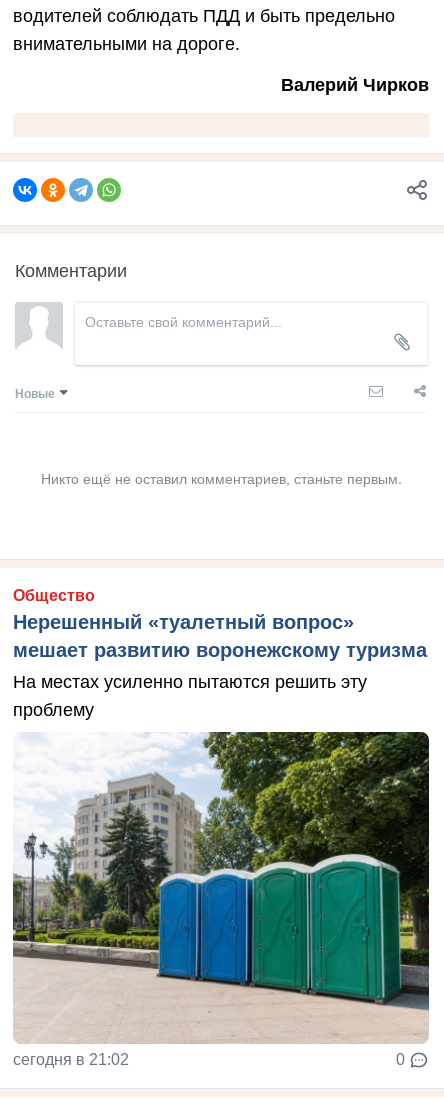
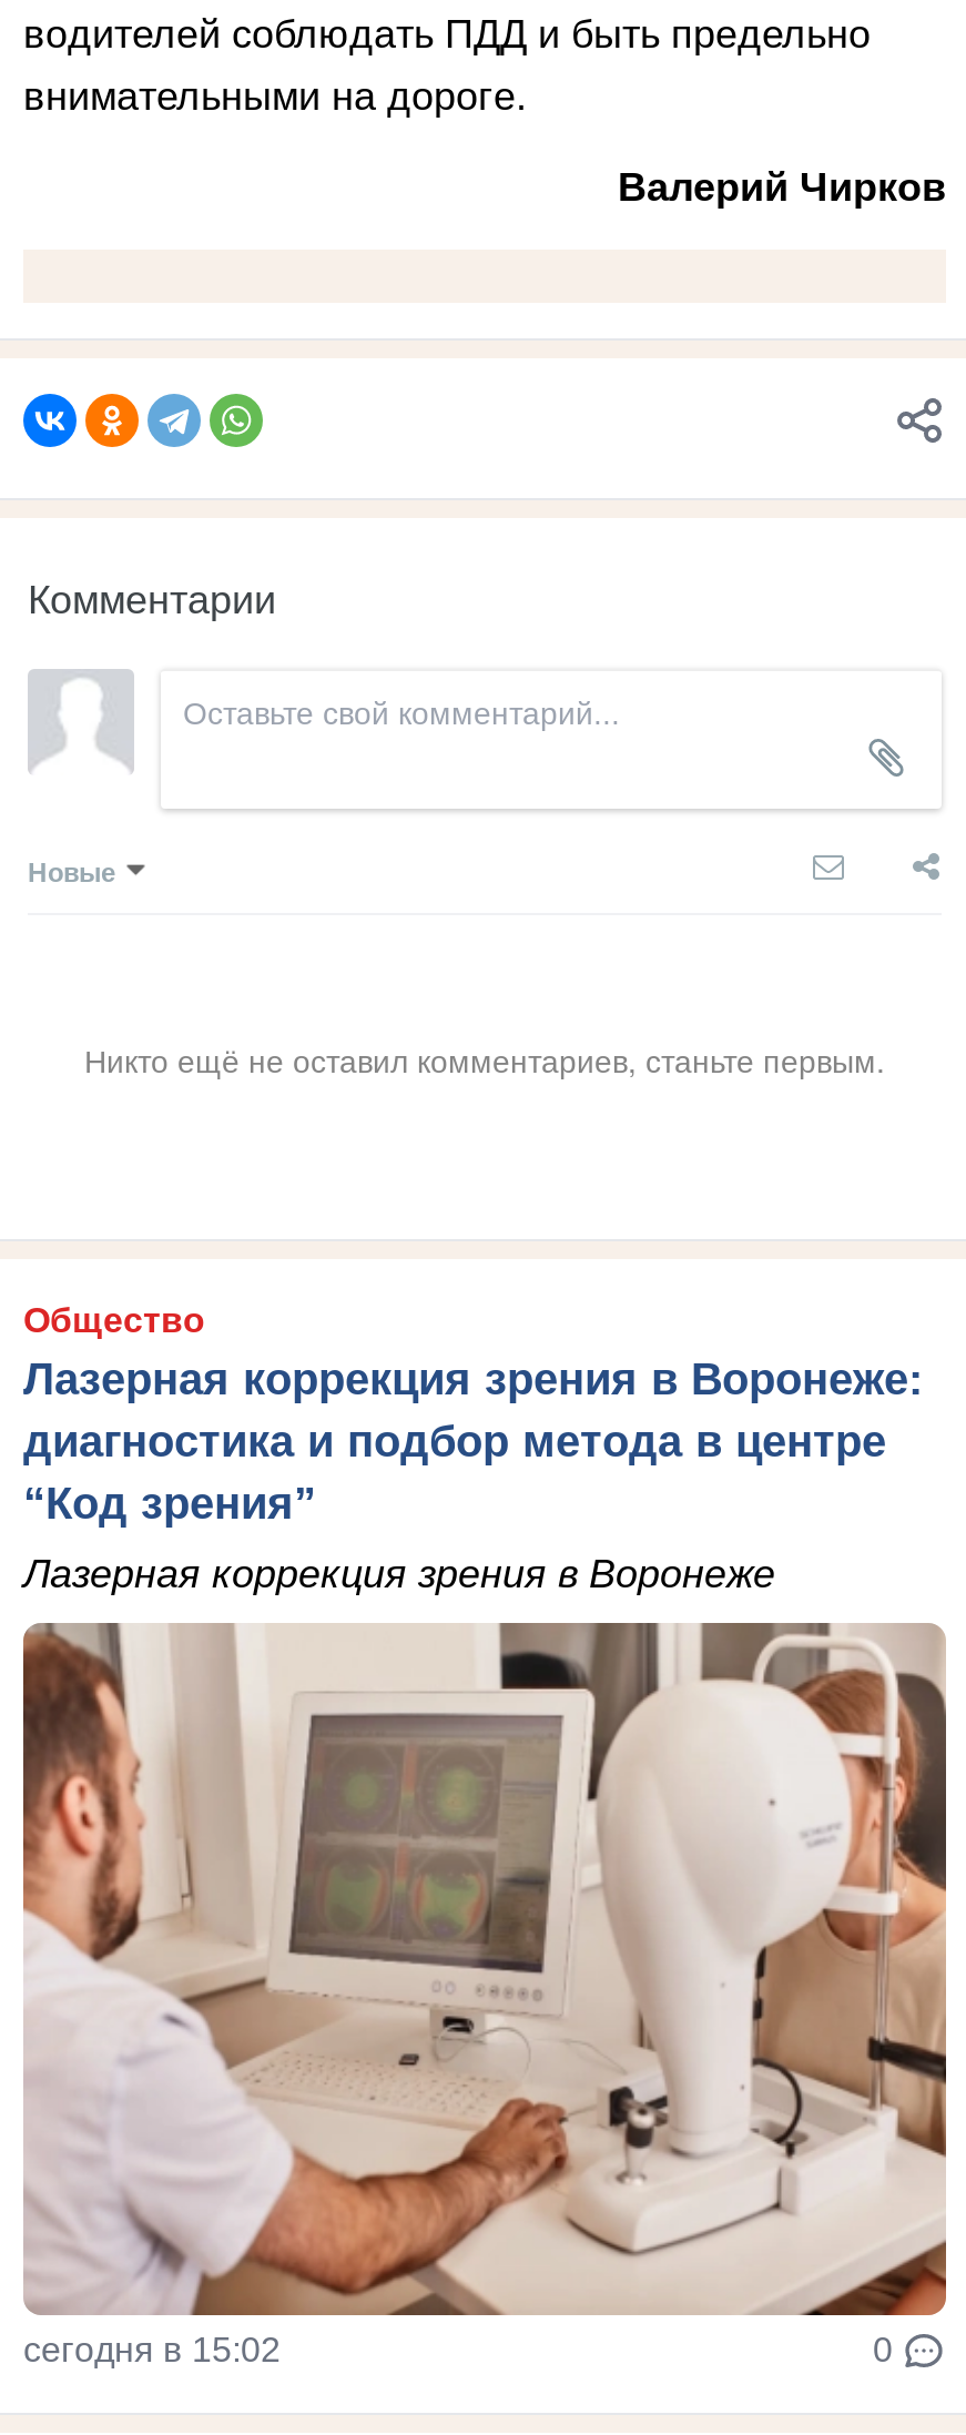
- Нерешенный «туалетный вопрос»
- мешает развитию воронежскому туризма
+ Лазерная коррекция зрения в Воронеже:
+ диагностика и подбор метода в центре
+ “Код зрения”

- На местах усиленно пытаются решить эту
- проблему
+ Лазерная коррекция зрения в Воронеже

- [image]
- сегодня в 21:02
+ [image]
+ сегодня в 15:02
